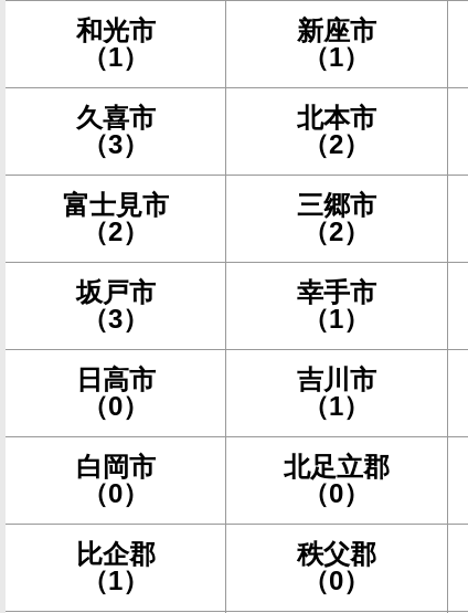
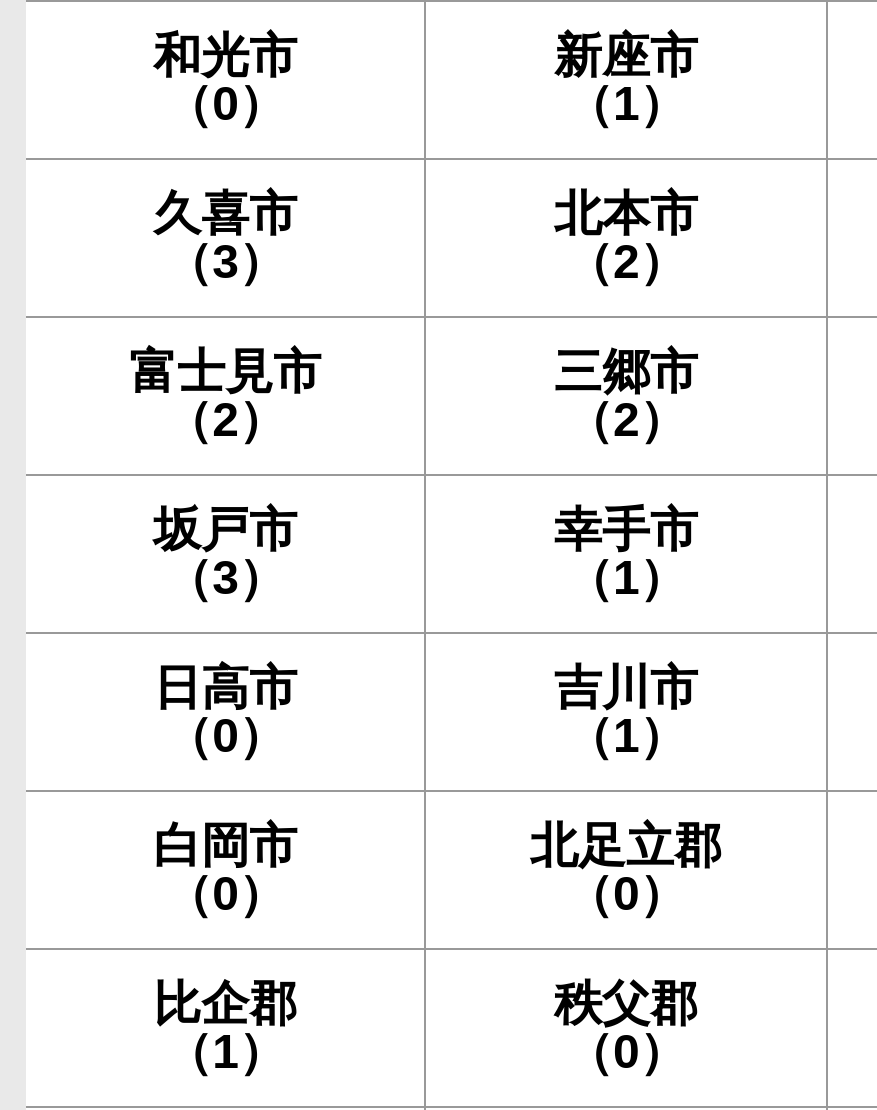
- （1）
+ （0）
